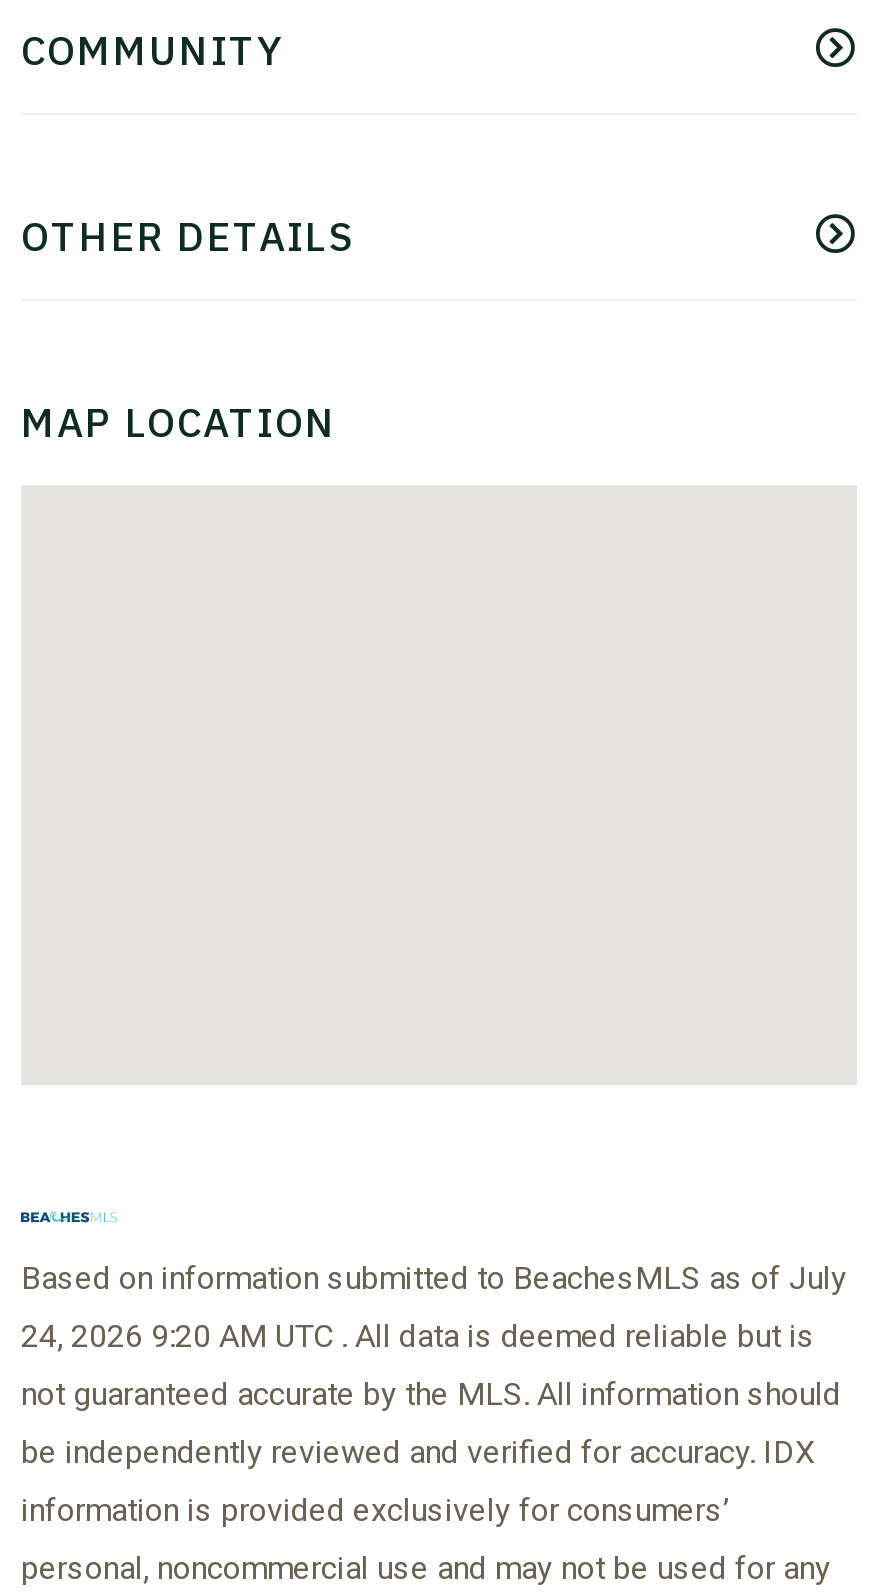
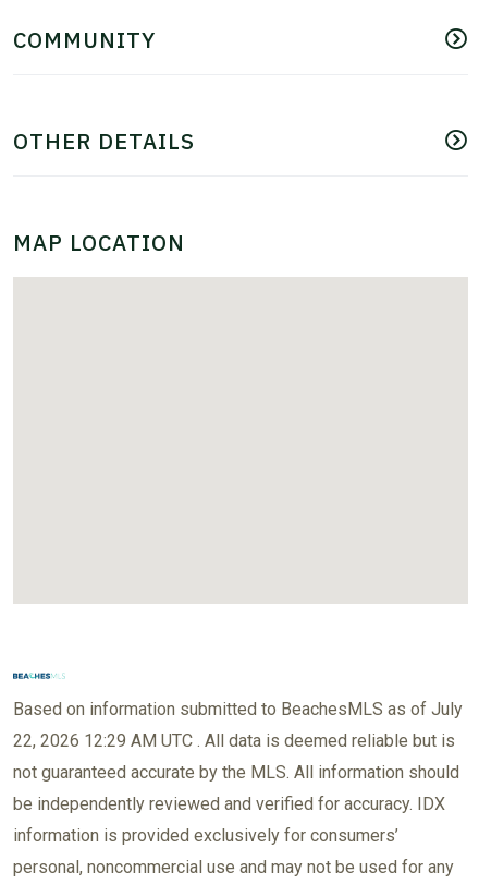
- 24, 2026 9:20 AM UTC . All data is deemed reliable but is
+ 22, 2026 12:29 AM UTC . All data is deemed reliable but is
